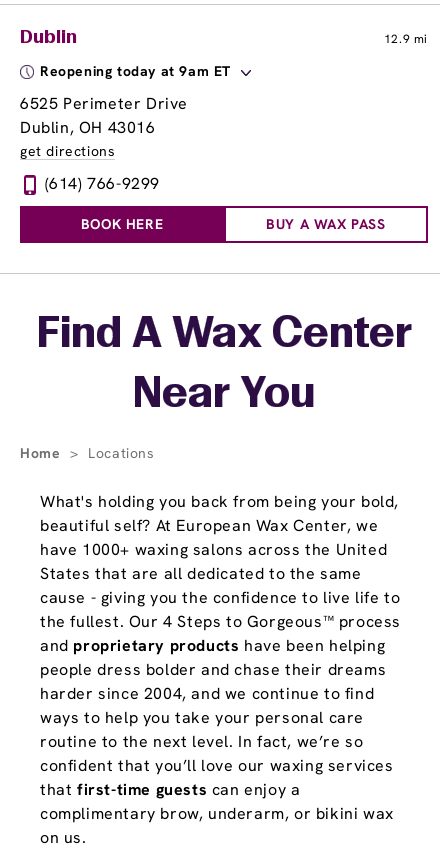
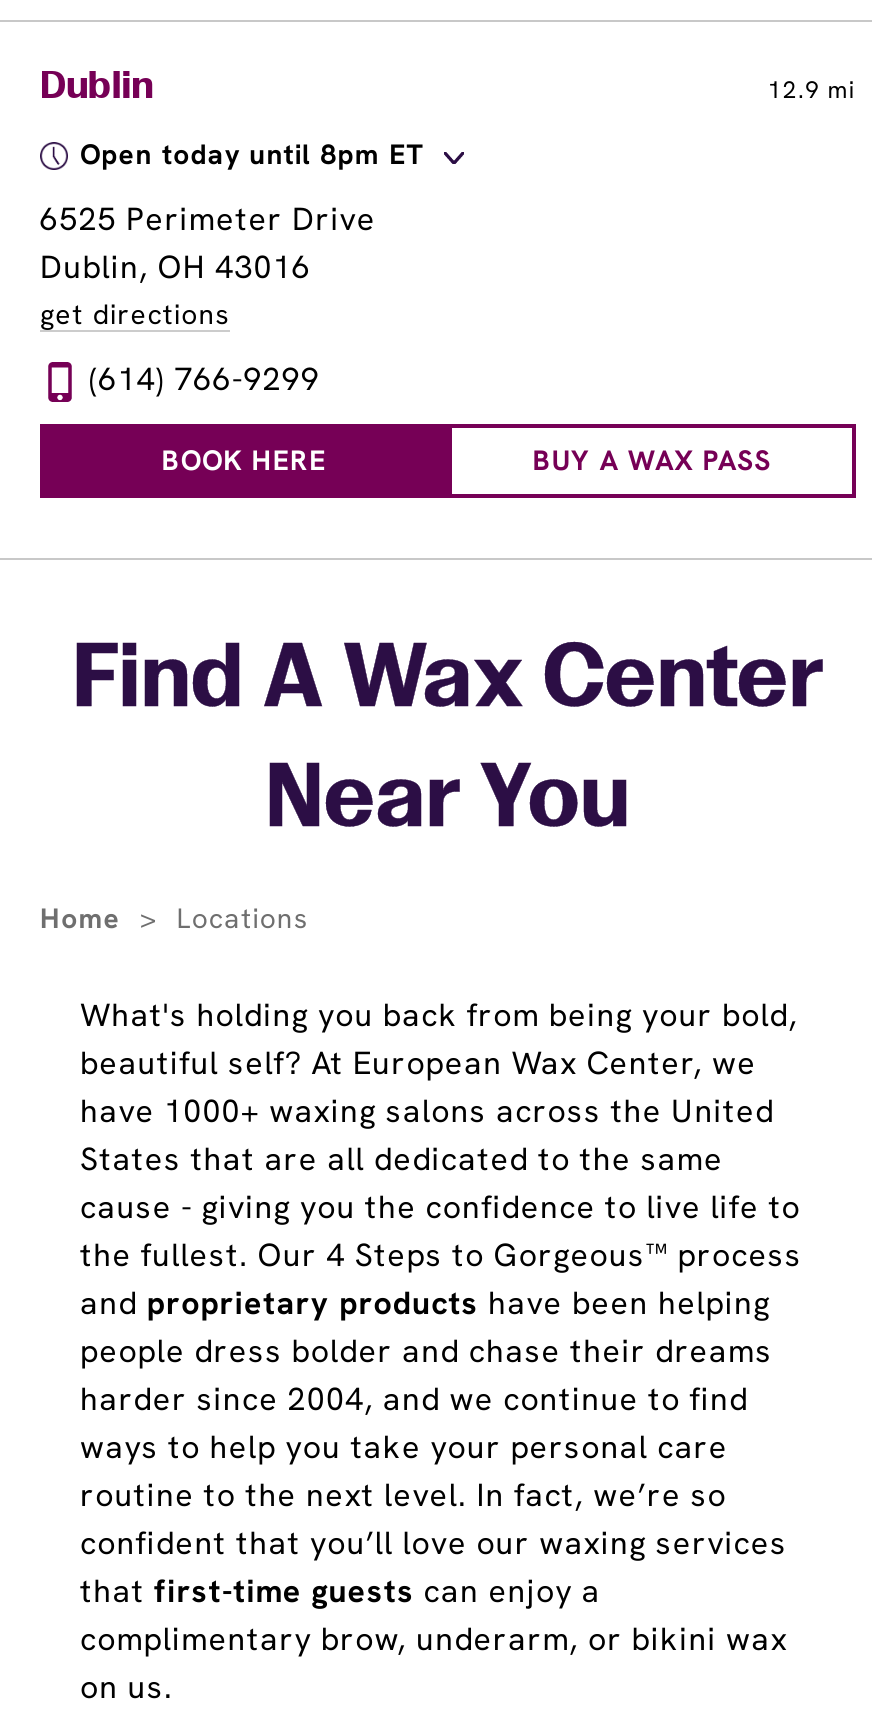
- Reopening today at 9am ET
+ Open today until 8pm ET
